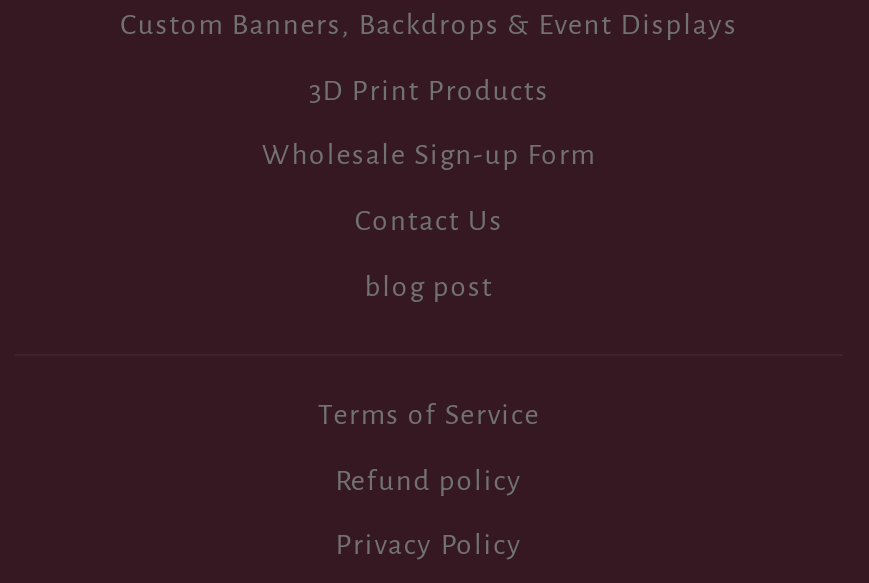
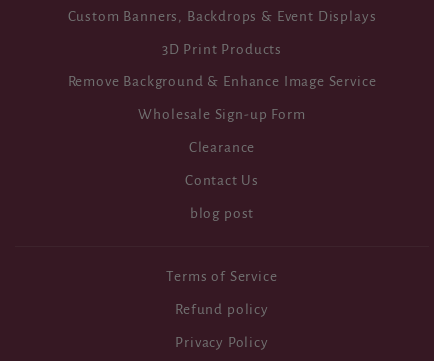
+ Remove Background & Enhance Image Service

+ Clearance
